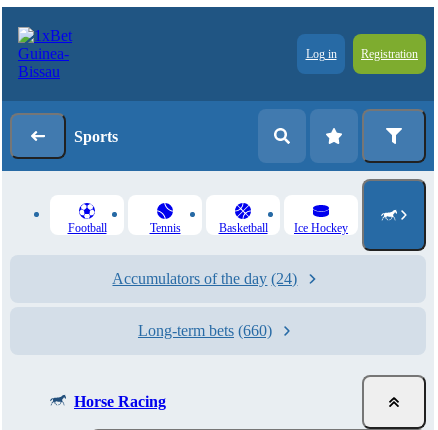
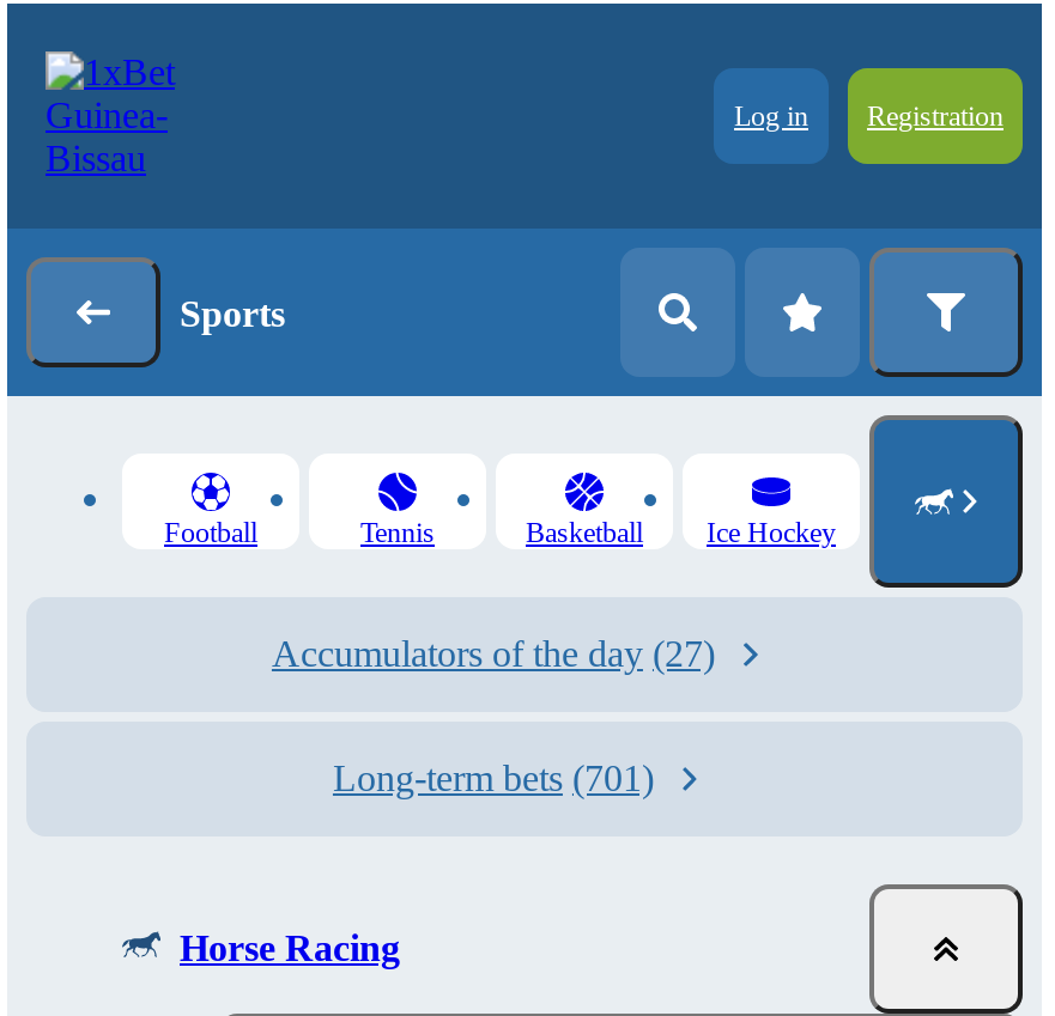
- Accumulators of the day (24)
+ Accumulators of the day (27)

- Long-term bets (660)
+ Long-term bets (701)
